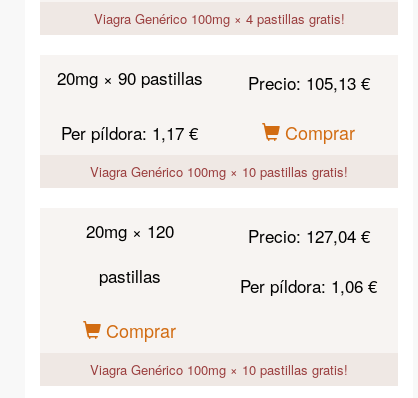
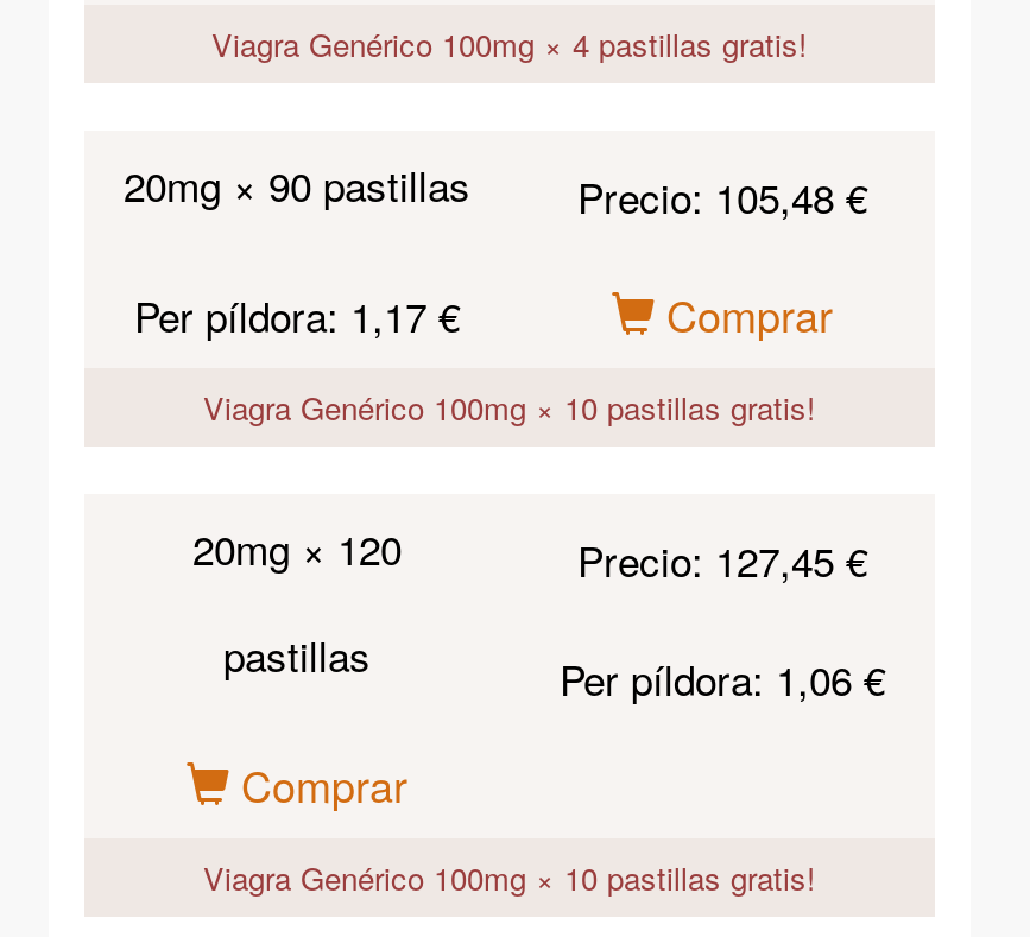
- 20mg × 90 pastillas Precio: 105,13 €
+ 20mg × 90 pastillas Precio: 105,48 €

- Precio: 127,04 €
+ Precio: 127,45 €
